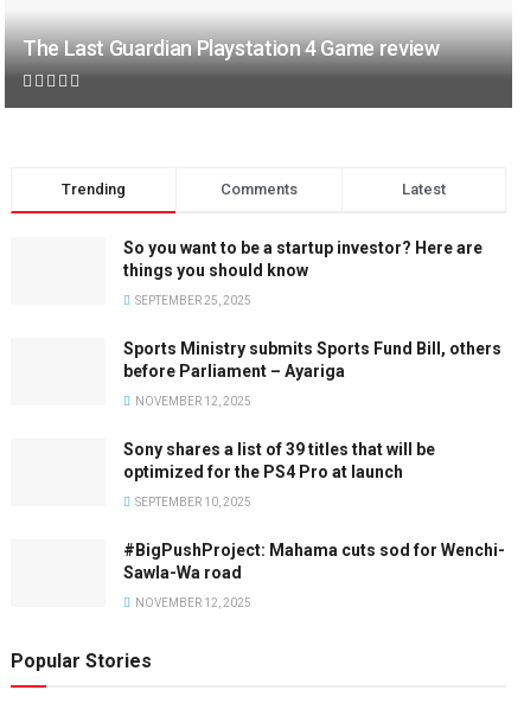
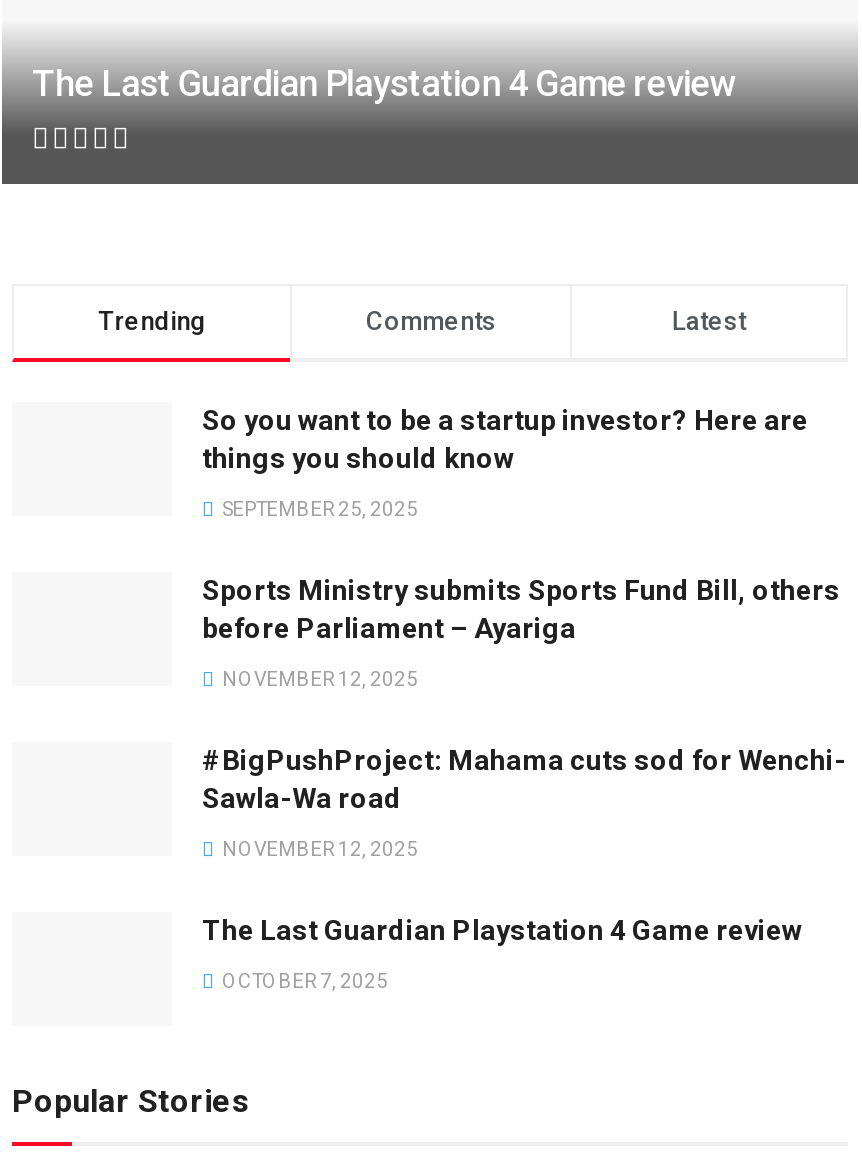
- Sony shares a list of 39 titles that will be
- optimized for the PS4 Pro at launch
- SEPTEMBER 10, 2025

moved up: #BigPushProject: Mahama cuts sod for Wenchi- | Sawla-Wa road | NOVEMBER 12, 2025

+ The Last Guardian Playstation 4 Game review
+ OCTOBER 7, 2025
